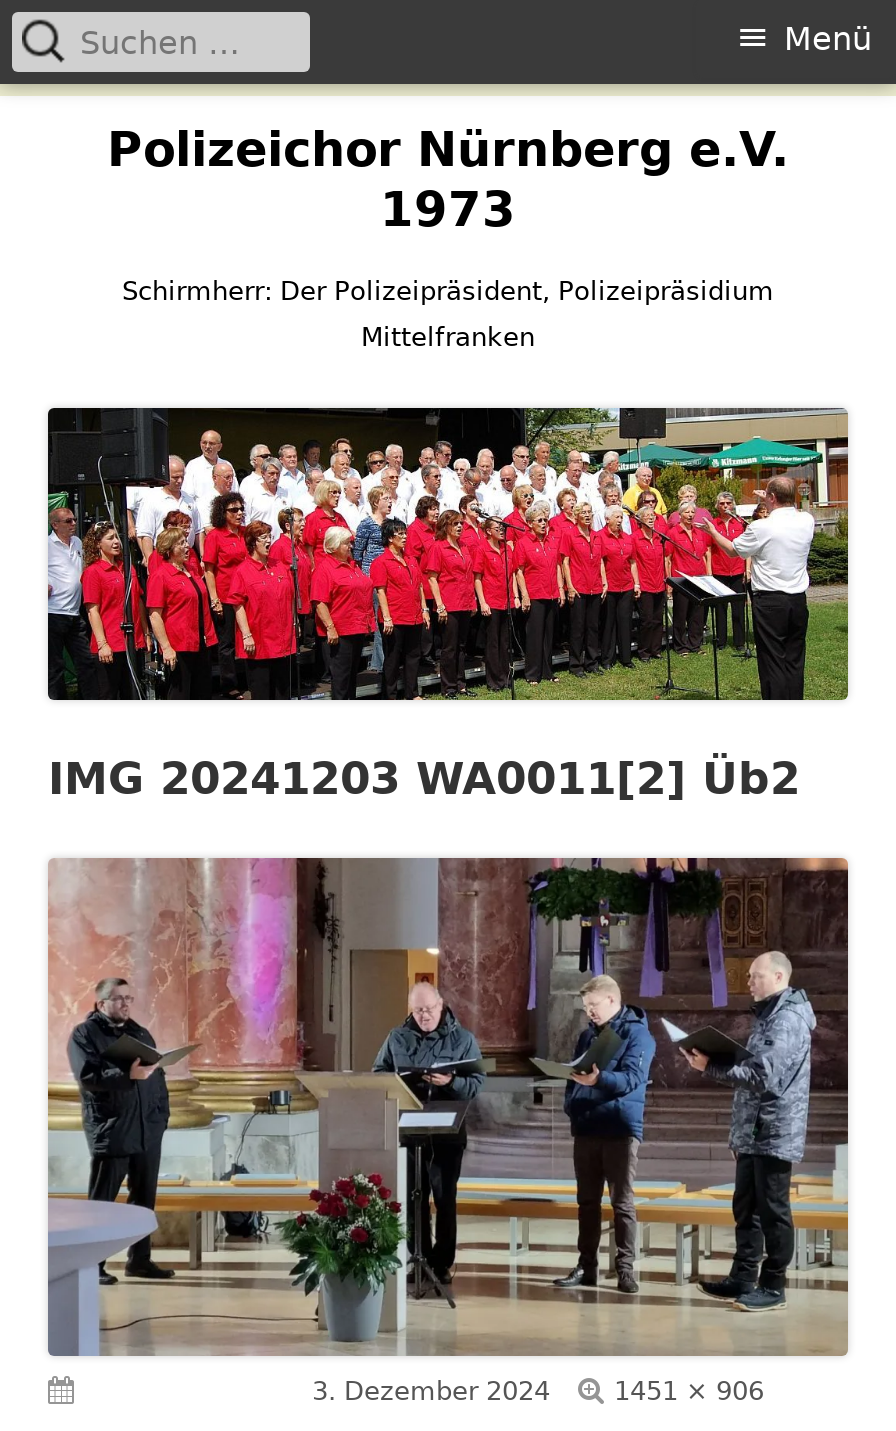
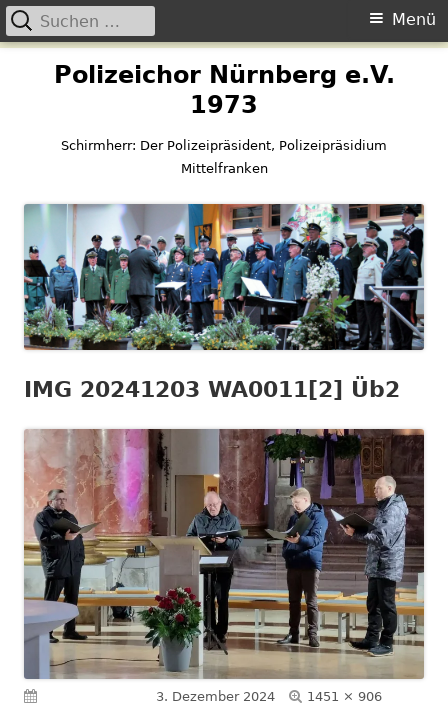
- [image]
+ [image]
